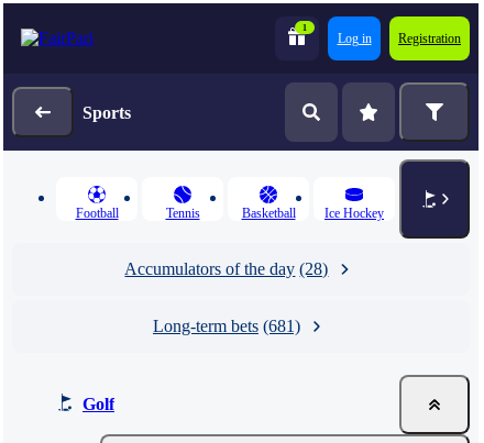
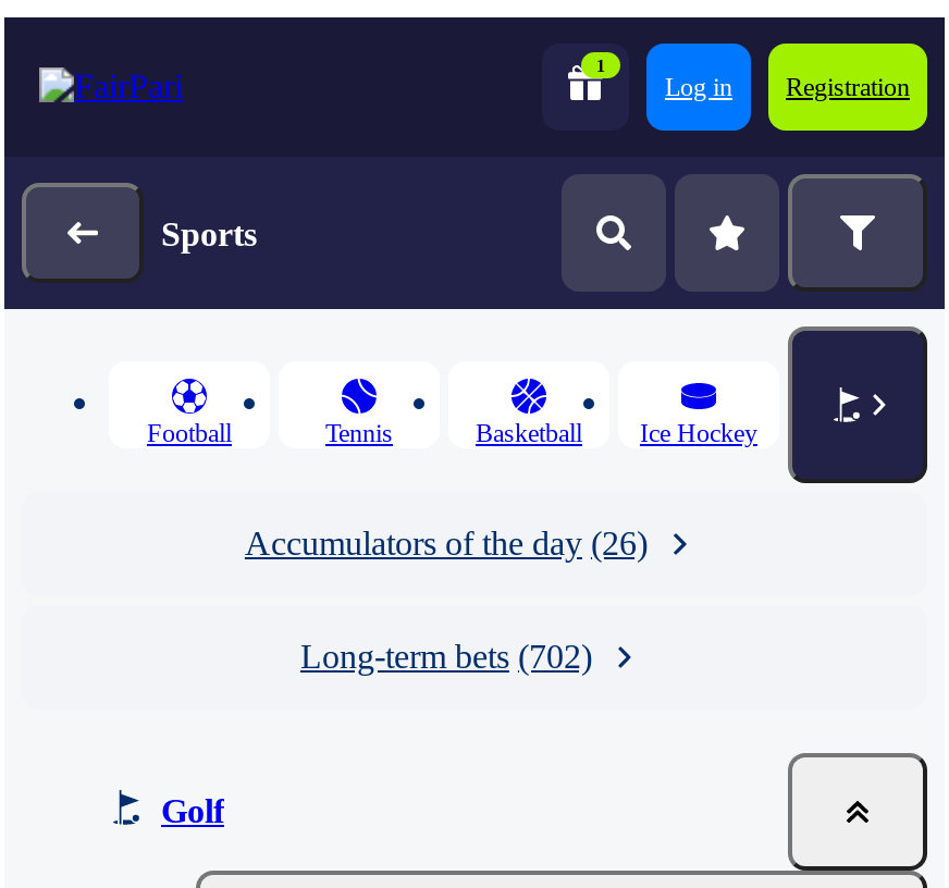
- Accumulators of the day (28)
+ Accumulators of the day (26)

- Long-term bets (681)
+ Long-term bets (702)
